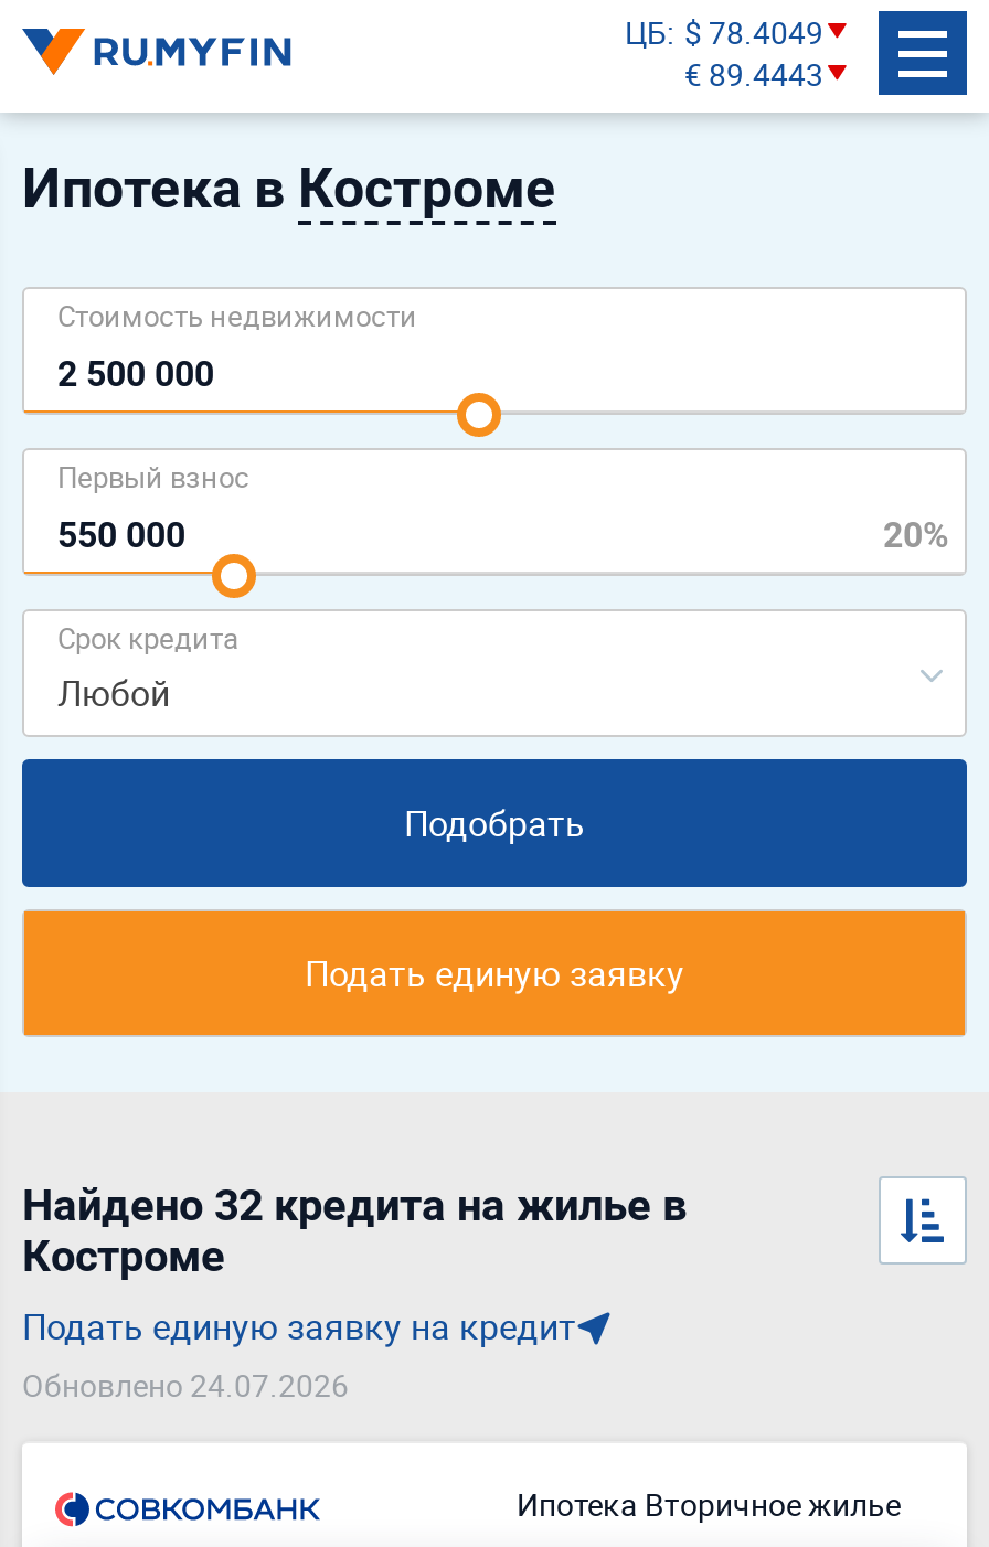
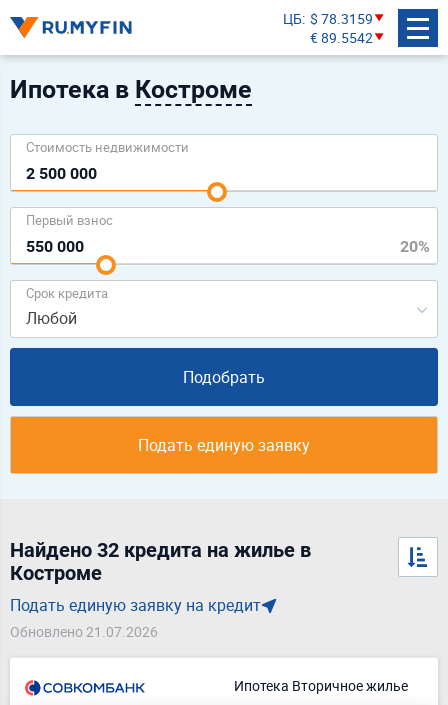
- ЦБ $ 78.4049
+ ЦБ $ 78.3159

- € 89.4443
+ € 89.5542

- Обновлено 24.07.2026
+ Обновлено 21.07.2026
